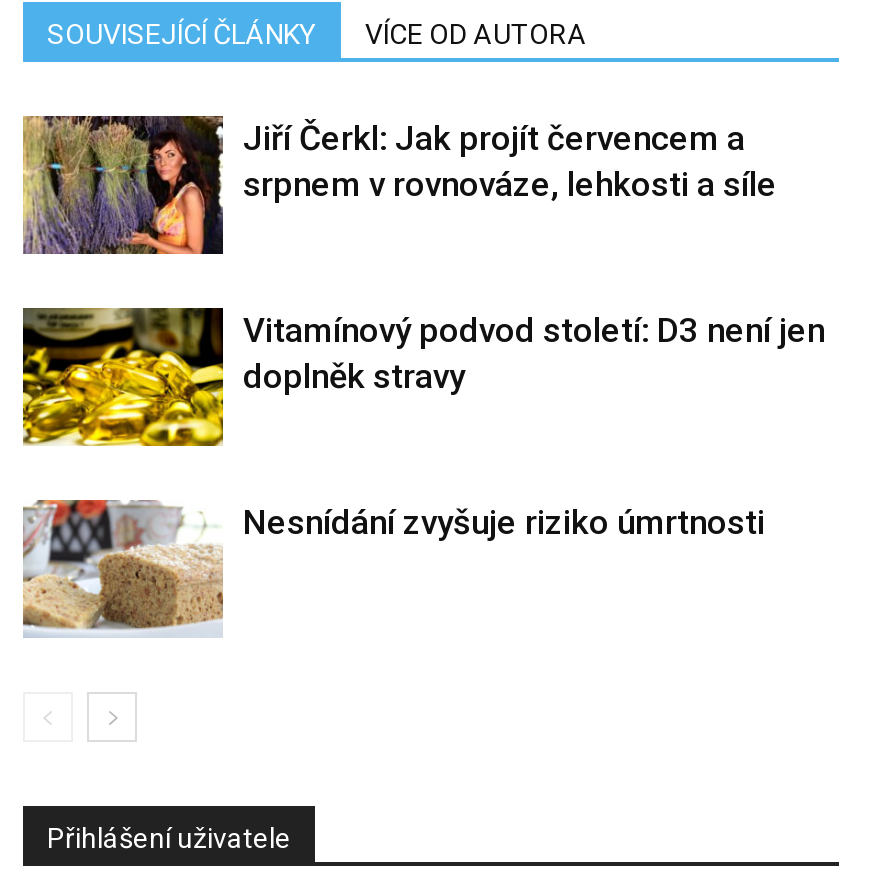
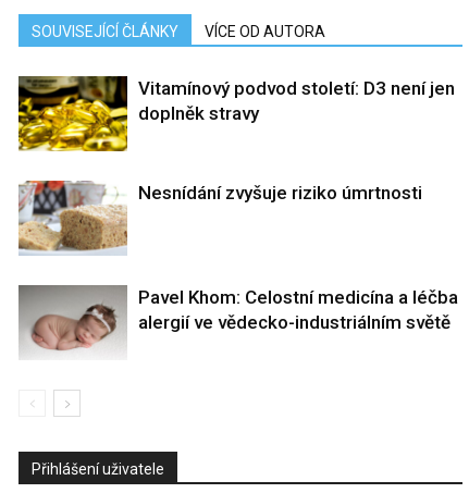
- [image]
- Jiří Čerkl: Jak projít červencem a
- srpnem v rovnováze, lehkosti a síle

moved up: [image] | Vitamínový podvod století: D3 není jen | doplněk stravy | Nesnídání zvyšuje riziko úmrtnosti

moved up: [image]

+ [image]
+ Pavel Khom: Celostní medicína a léčba
+ alergií ve vědecko-industriálním světě
